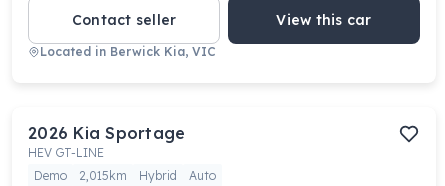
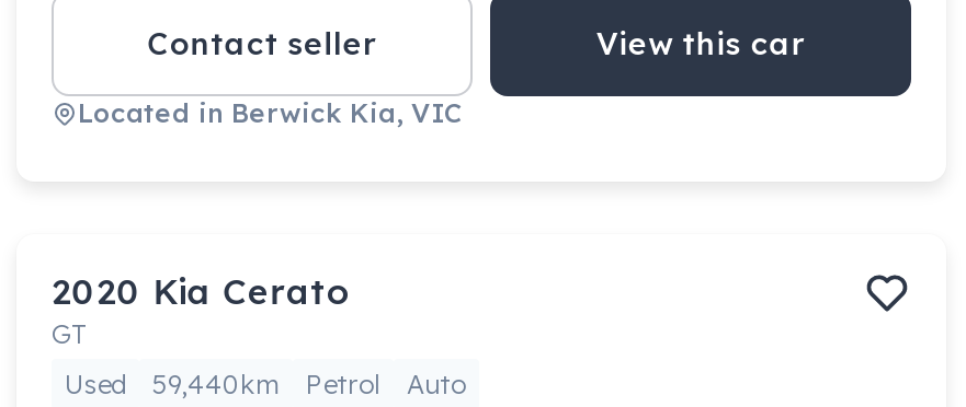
- 2026 Kia Sportage
- HEV GT-LINE
+ 2020 Kia Cerato
+ GT

- Demo
- 2,015km
- Hybrid
+ Used
+ 59,440km
+ Petrol
